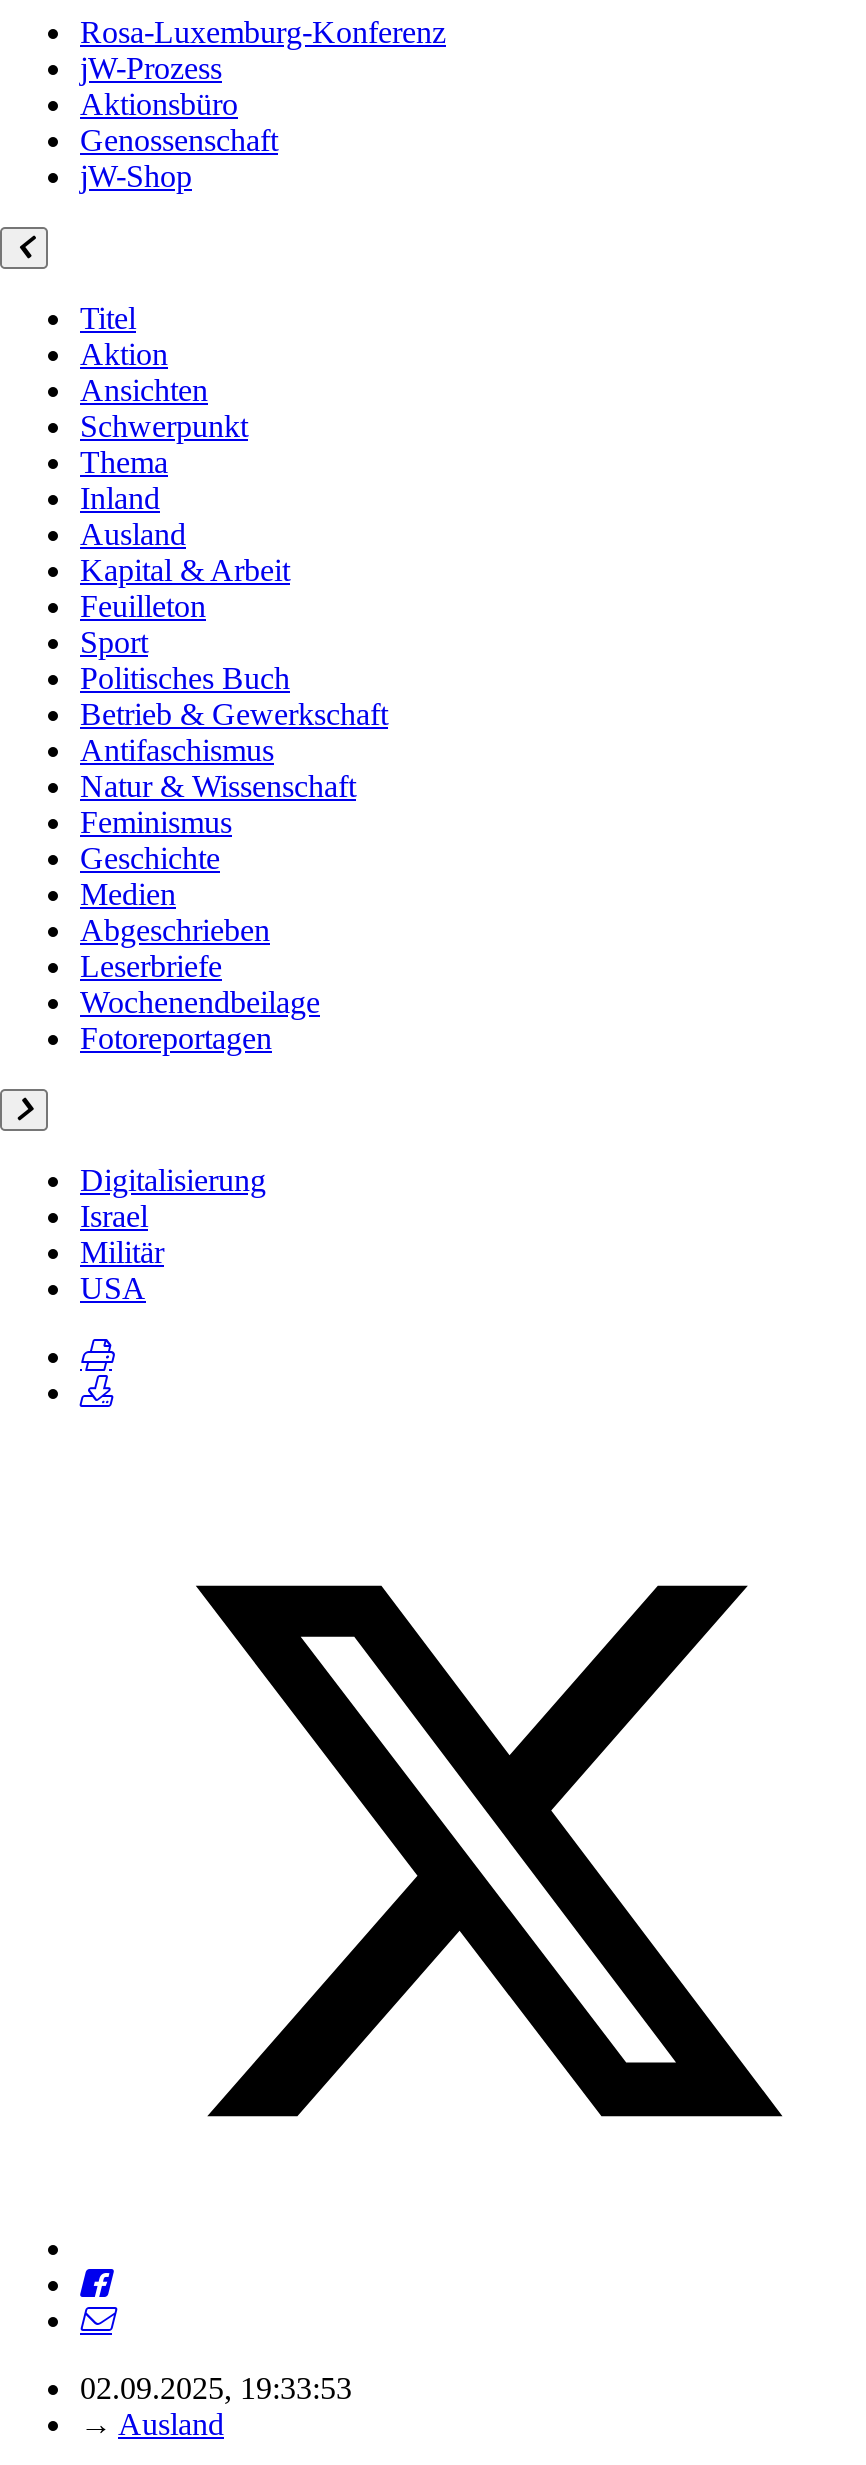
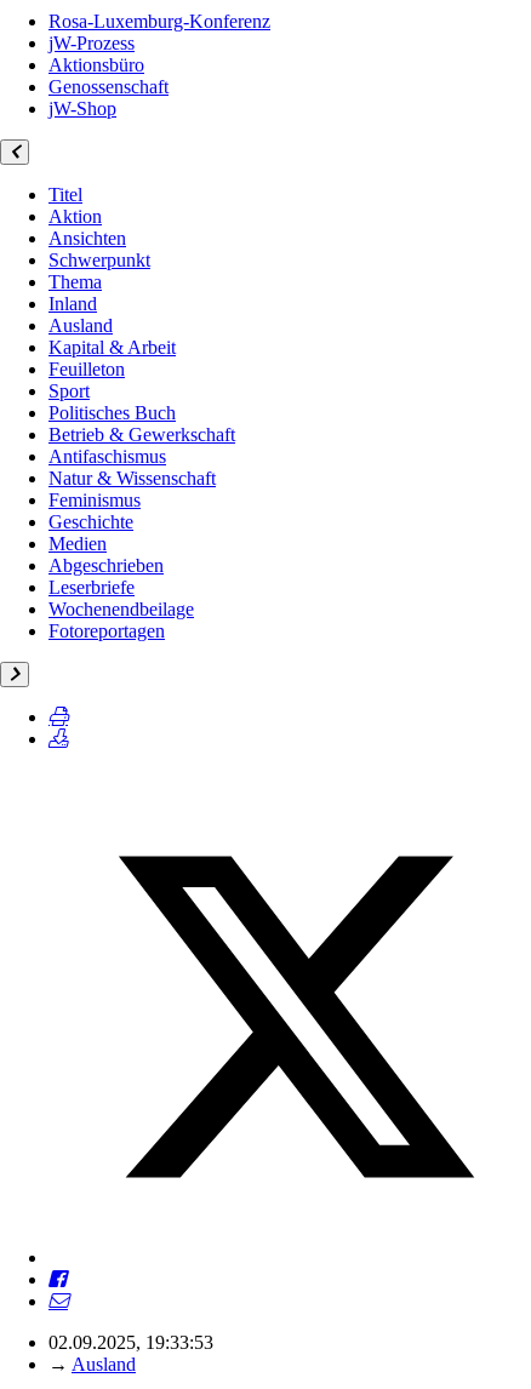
- Digitalisierung
- Israel
- Militär
- USA
